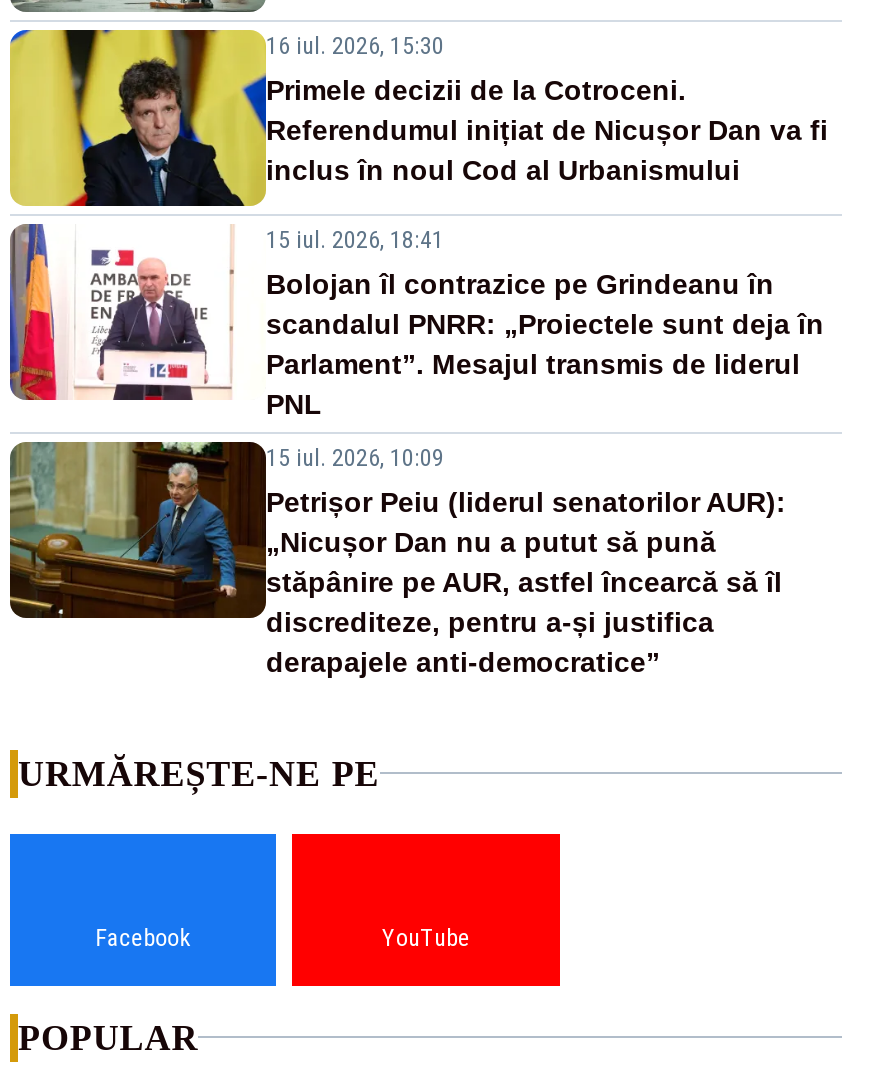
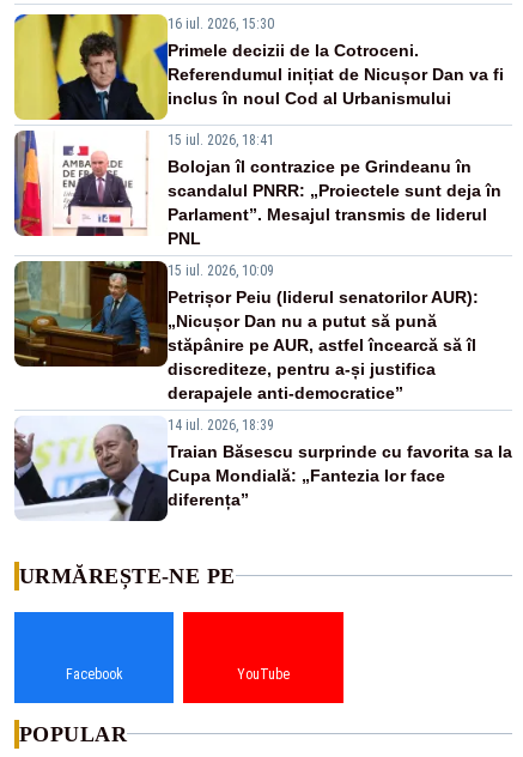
+ [image]
+ 14 iul. 2026, 18:39
+ Traian Băsescu surprinde cu favorita sa la
+ Cupa Mondială: „Fantezia lor face
+ diferența”
